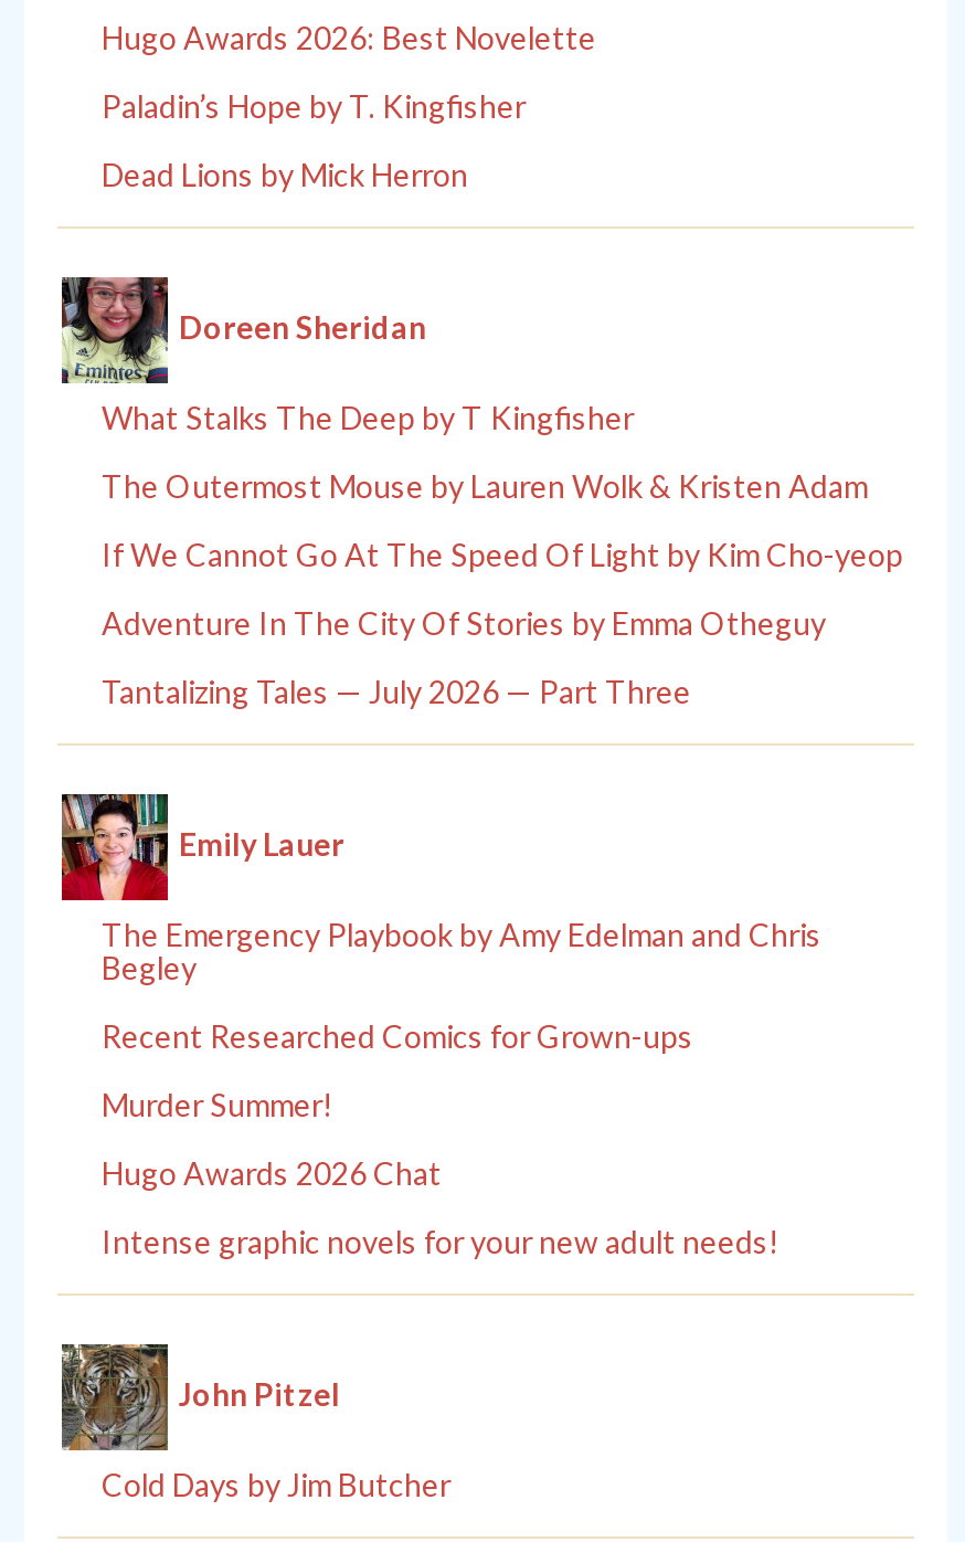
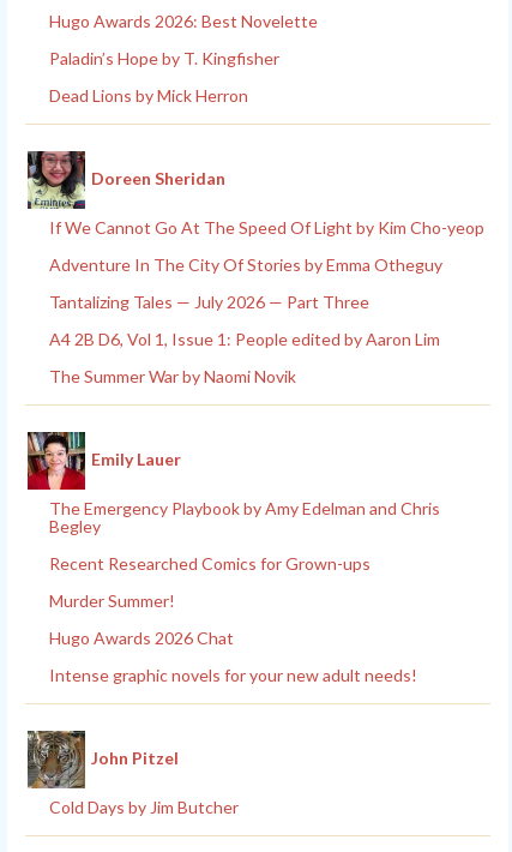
- What Stalks The Deep by T Kingfisher
- The Outermost Mouse by Lauren Wolk & Kristen Adam

moved up: If We Cannot Go At The Speed Of Light by Kim Cho-yeop | Adventure In The City Of Stories by Emma Otheguy | Tantalizing Tales — July 2026 — Part Three

+ A4 2B D6, Vol 1, Issue 1: People edited by Aaron Lim
+ The Summer War by Naomi Novik
